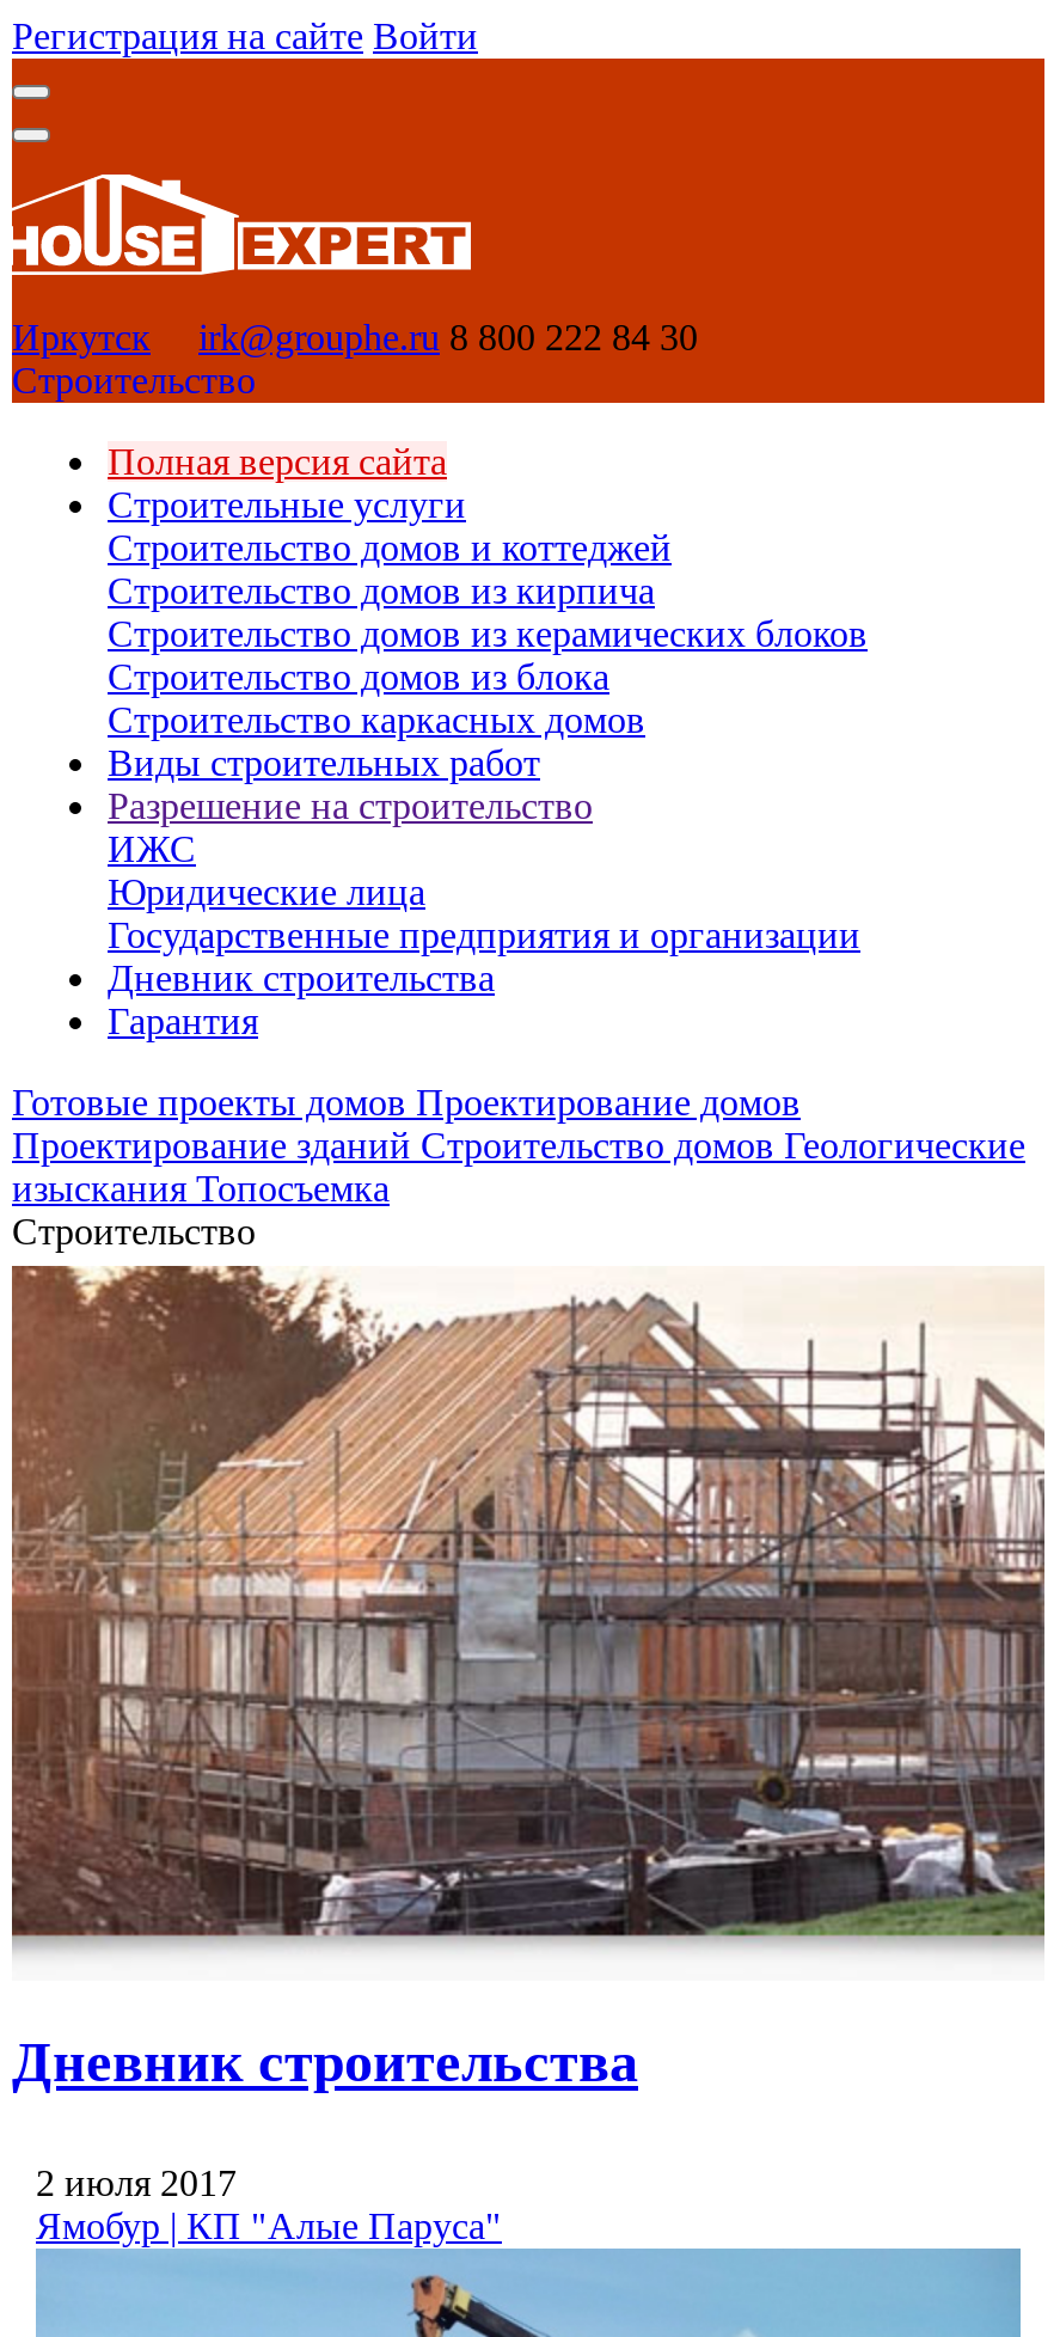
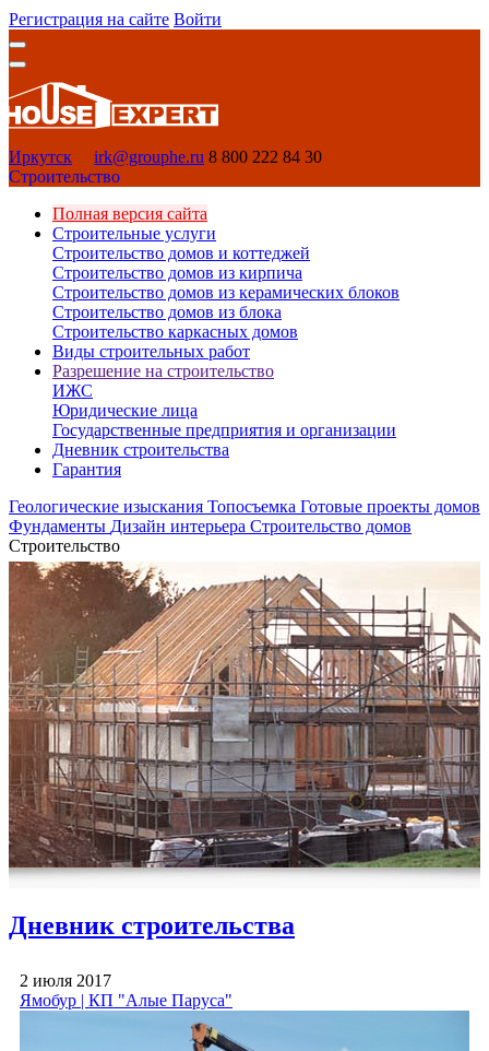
- Готовые проекты домов Проектирование домов
- Проектирование зданий Строительство домов Геологические
- изыскания Топосъемка
+ Геологические изыскания Топосъемка Готовые проекты домов
+ Фундаменты Дизайн интерьера Строительство домов
